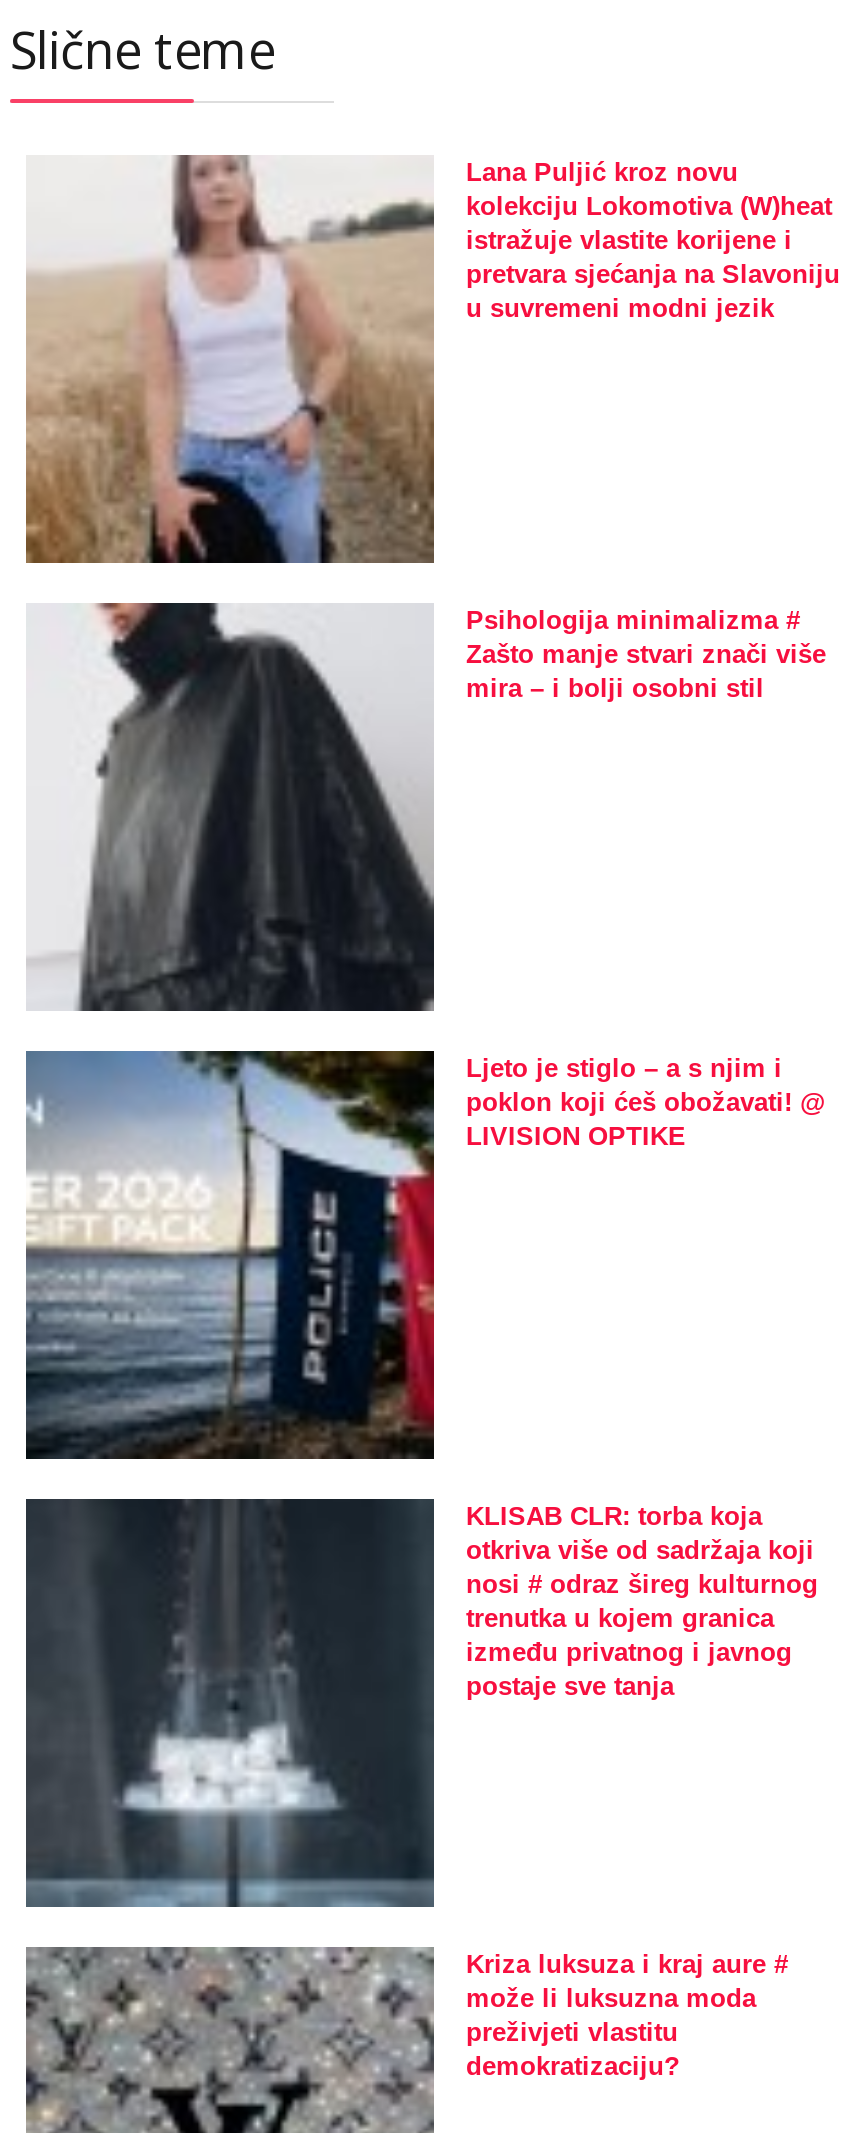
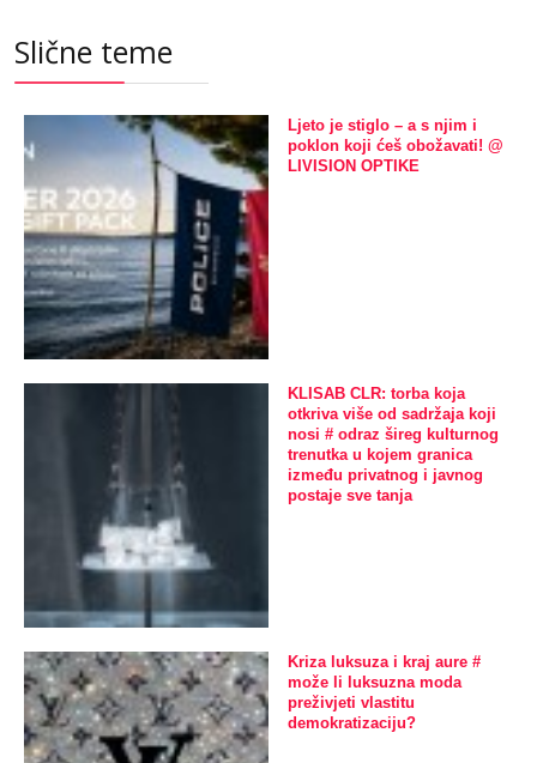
- [image]
- Lana Puljić kroz novu
- kolekciju Lokomotiva (W)heat
- istražuje vlastite korijene i
- pretvara sjećanja na Slavoniju
- u suvremeni modni jezik

- [image]
- Psihologija minimalizma #
- Zašto manje stvari znači više
- mira – i bolji osobni stil
